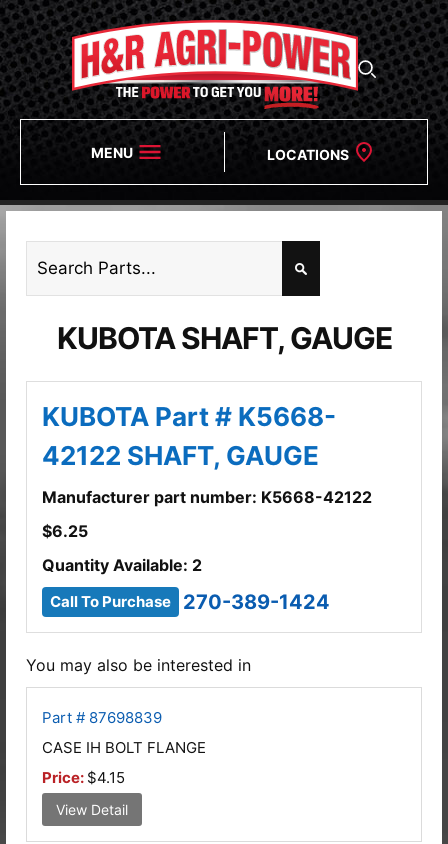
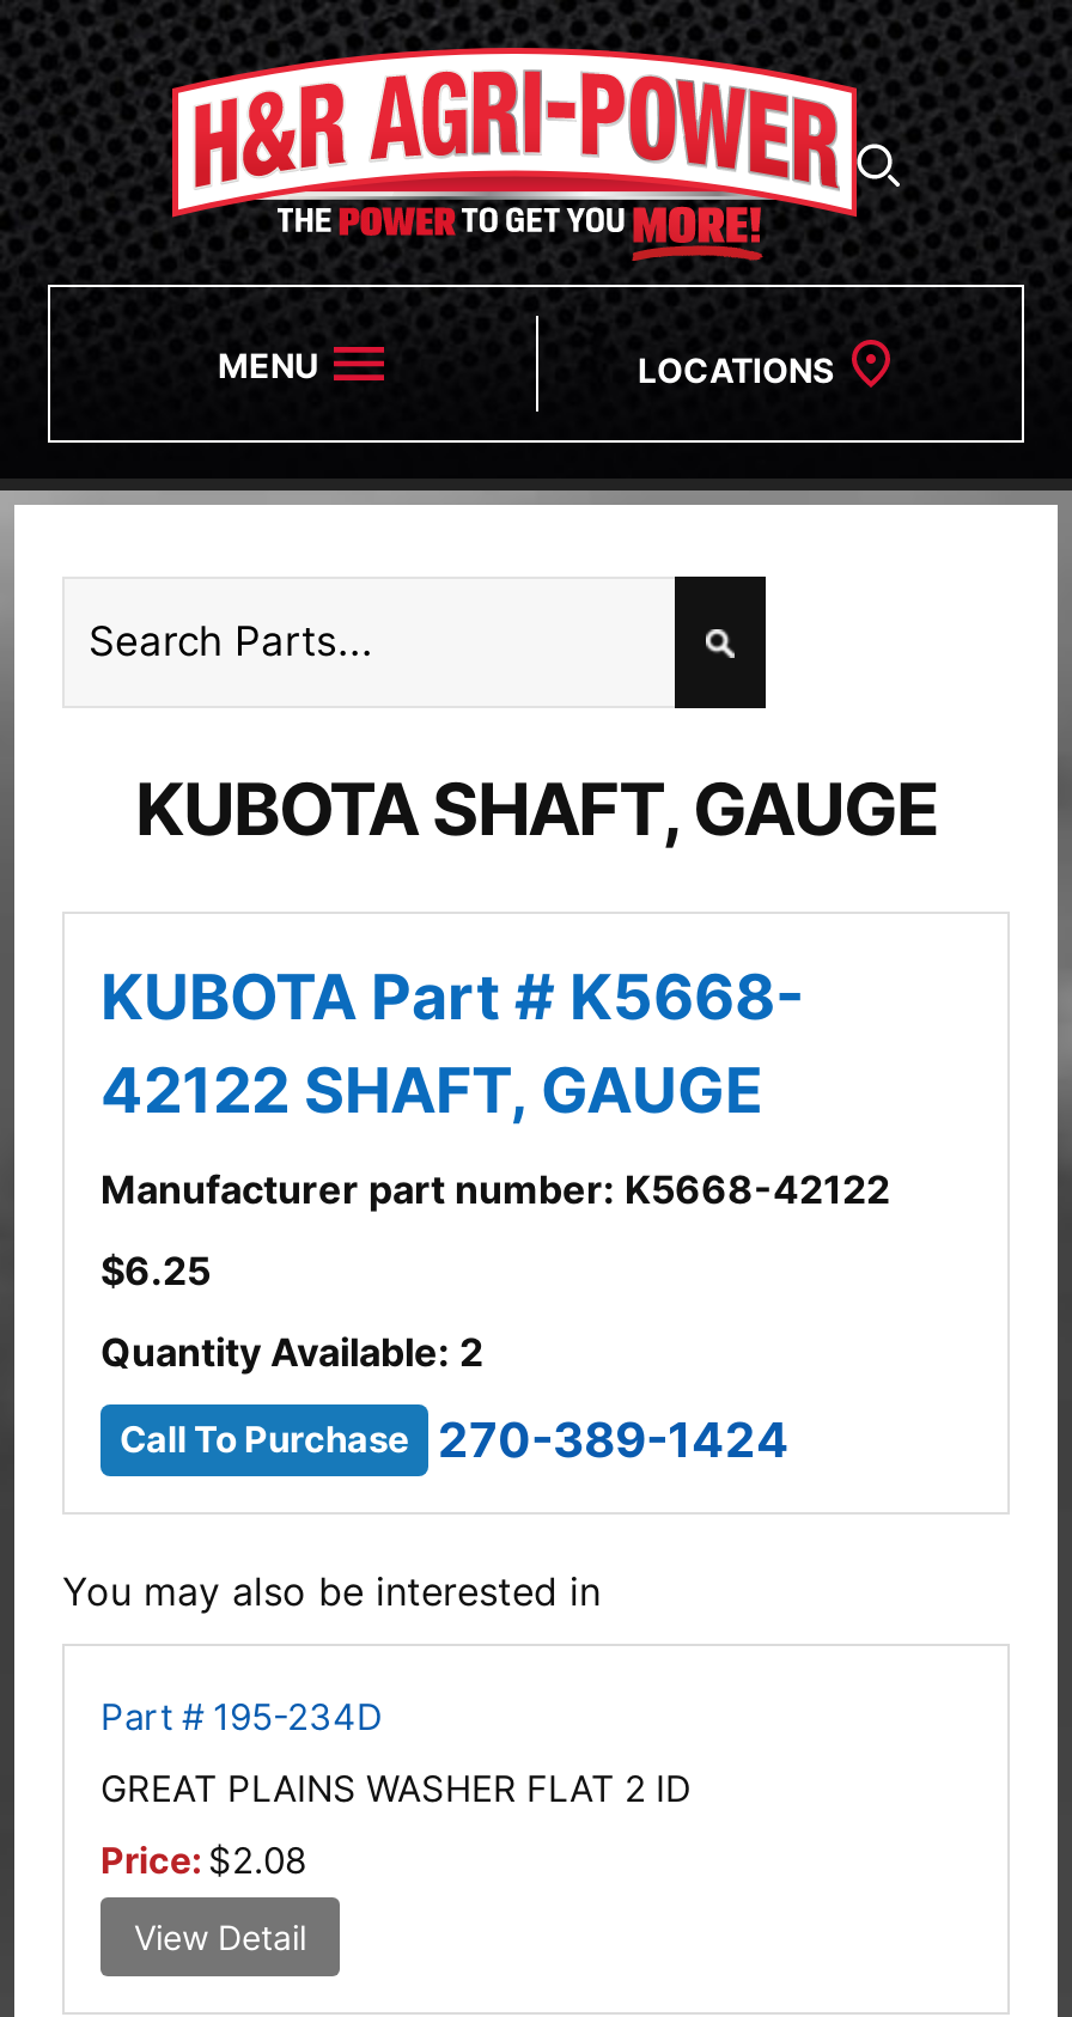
- Part # 87698839
+ Part # 195-234D

- CASE IH BOLT FLANGE
+ GREAT PLAINS WASHER FLAT 2 ID

- Price: $4.15
+ Price: $2.08
